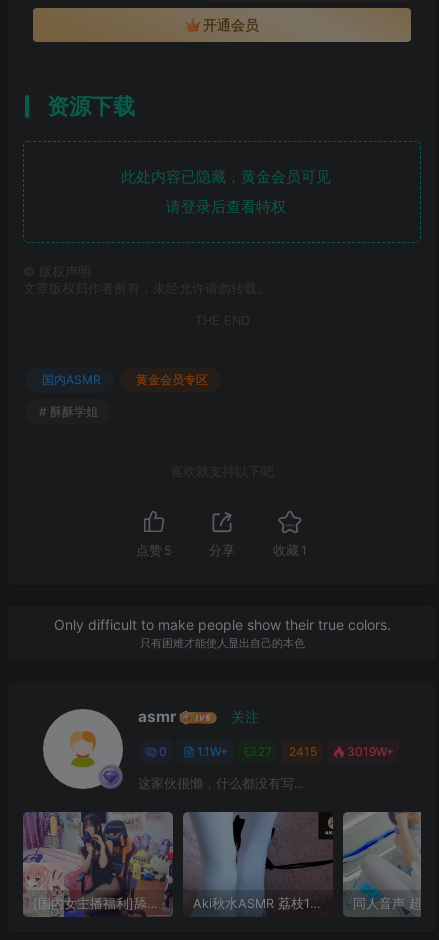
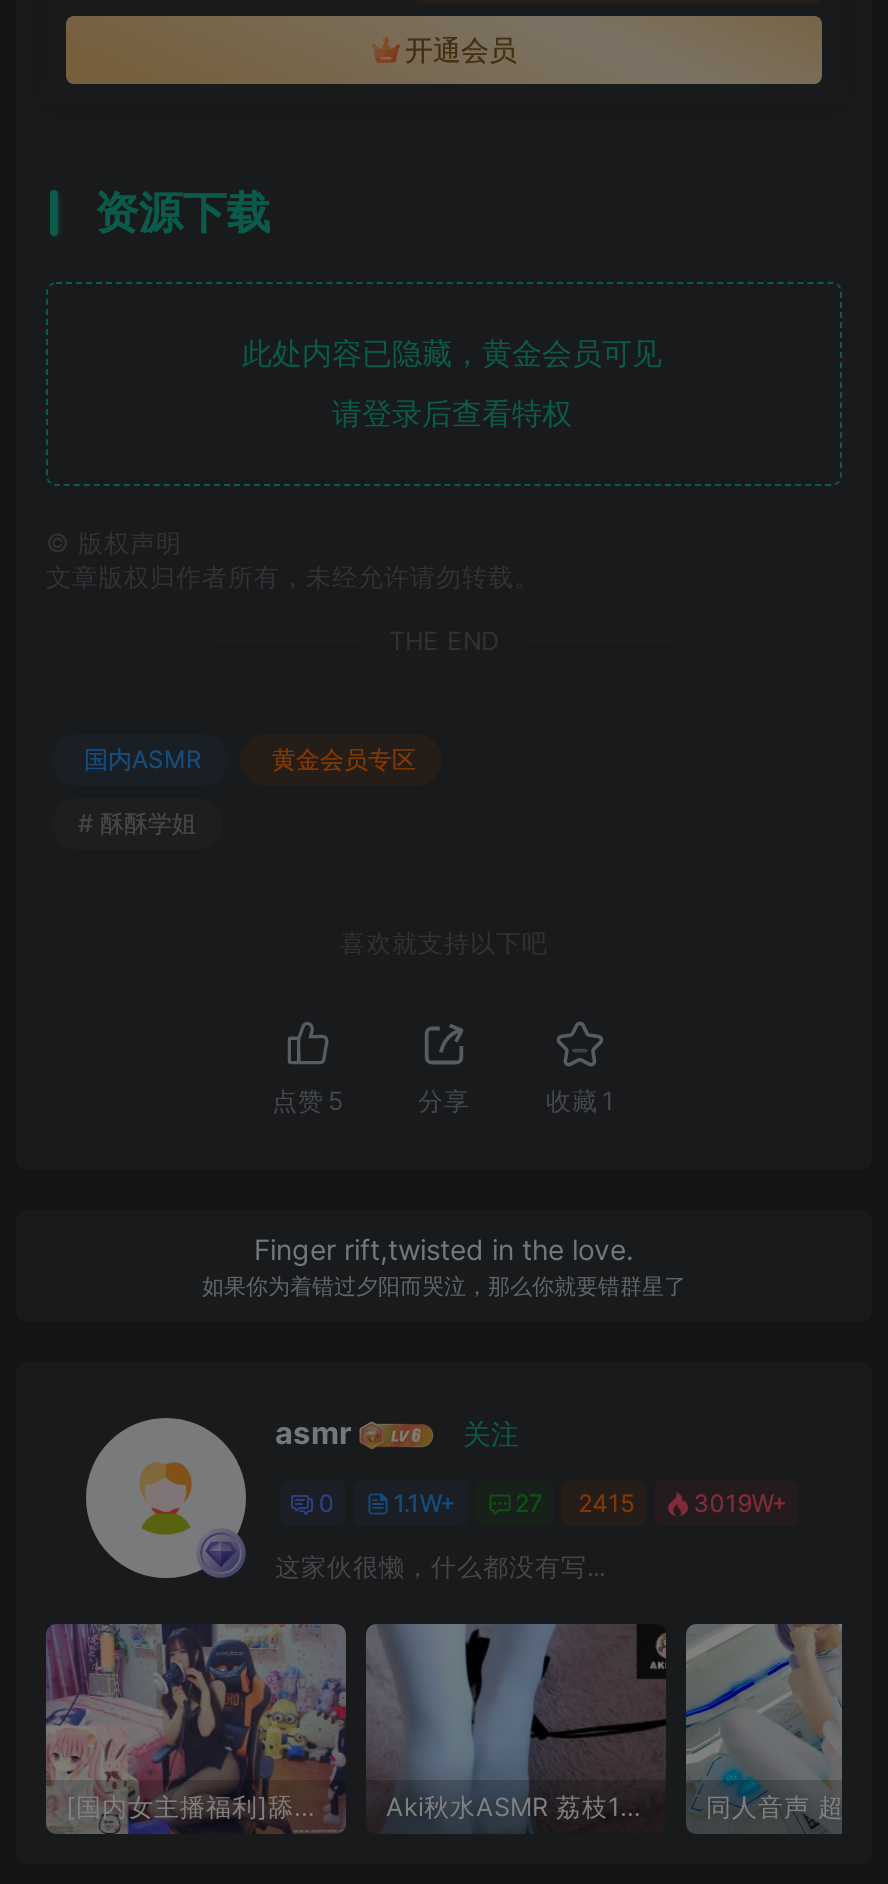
- Only difficult to make people show their true colors.
- 只有困难才能使人显出自己的本色
+ Finger rift,twisted in the love.
+ 如果你为着错过夕阳而哭泣，那么你就要错群星了
